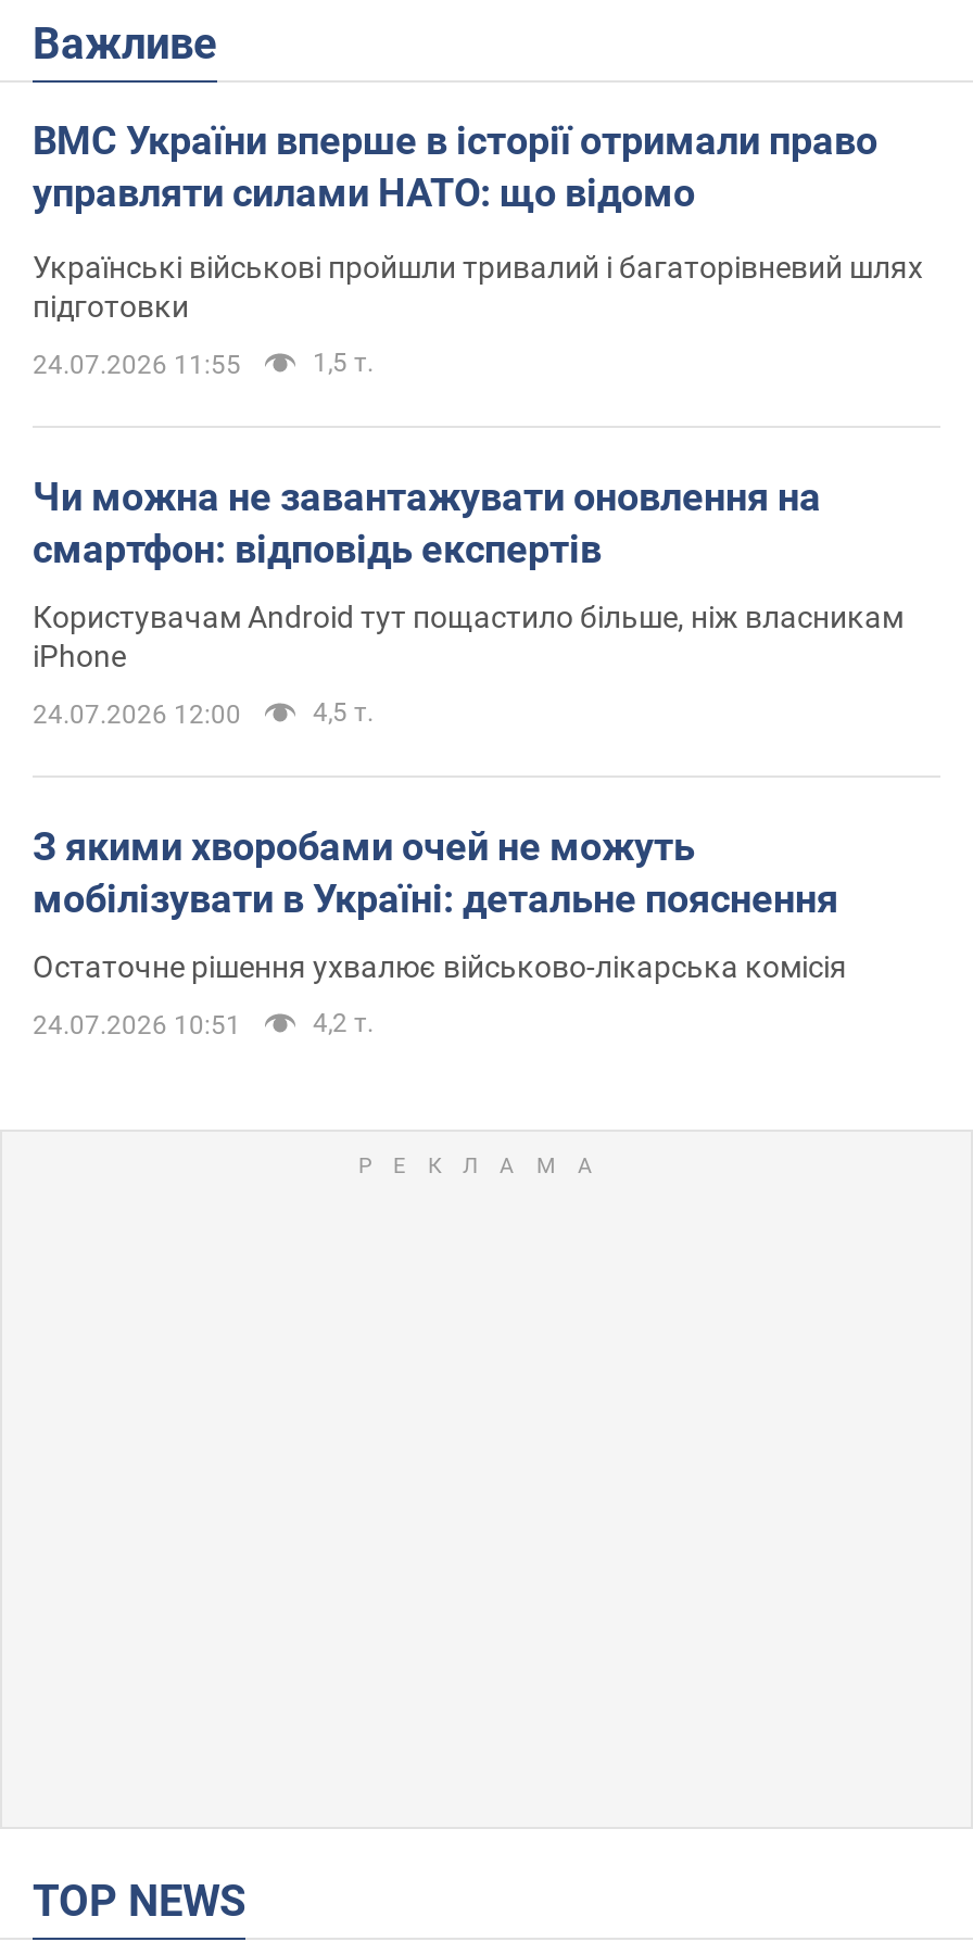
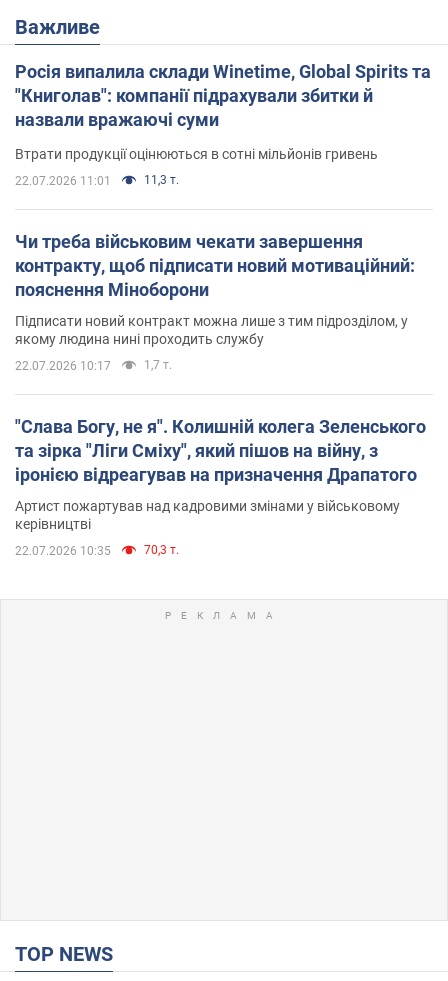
- ВМС України вперше в історії отримали право
- управляти силами НАТО: що відомо
+ Росія випалила склади Winetime, Global Spirits та
+ "Книголав": компанії підрахували збитки й
+ назвали вражаючі суми

- Українські військові пройшли тривалий і багаторівневий шлях
- підготовки
+ Втрати продукції оцінюються в сотні мільйонів гривень

- 24.07.2026 11:55
- 1,5 т.
+ 22.07.2026 11:01
+ 11,3 т.

- Чи можна не завантажувати оновлення на
- смартфон: відповідь експертів
+ Чи треба військовим чекати завершення
+ контракту, щоб підписати новий мотиваційний:
+ пояснення Міноборони

- Користувачам Android тут пощастило більше, ніж власникам
- iPhone
+ Підписати новий контракт можна лише з тим підрозділом, у
+ якому людина нині проходить службу

- 24.07.2026 12:00
- 4,5 т.
+ 22.07.2026 10:17
+ 1,7 т.

- З якими хворобами очей не можуть
- мобілізувати в Україні: детальне пояснення
+ "Слава Богу, не я". Колишній колега Зеленського
+ та зірка "Ліги Сміху", який пішов на війну, з
+ іронією відреагував на призначення Драпатого

- Остаточне рішення ухвалює військово-лікарська комісія
+ Артист пожартував над кадровими змінами у військовому
+ керівництві

- 24.07.2026 10:51
- 4,2 т.
+ 22.07.2026 10:35
+ 70,3 т.
